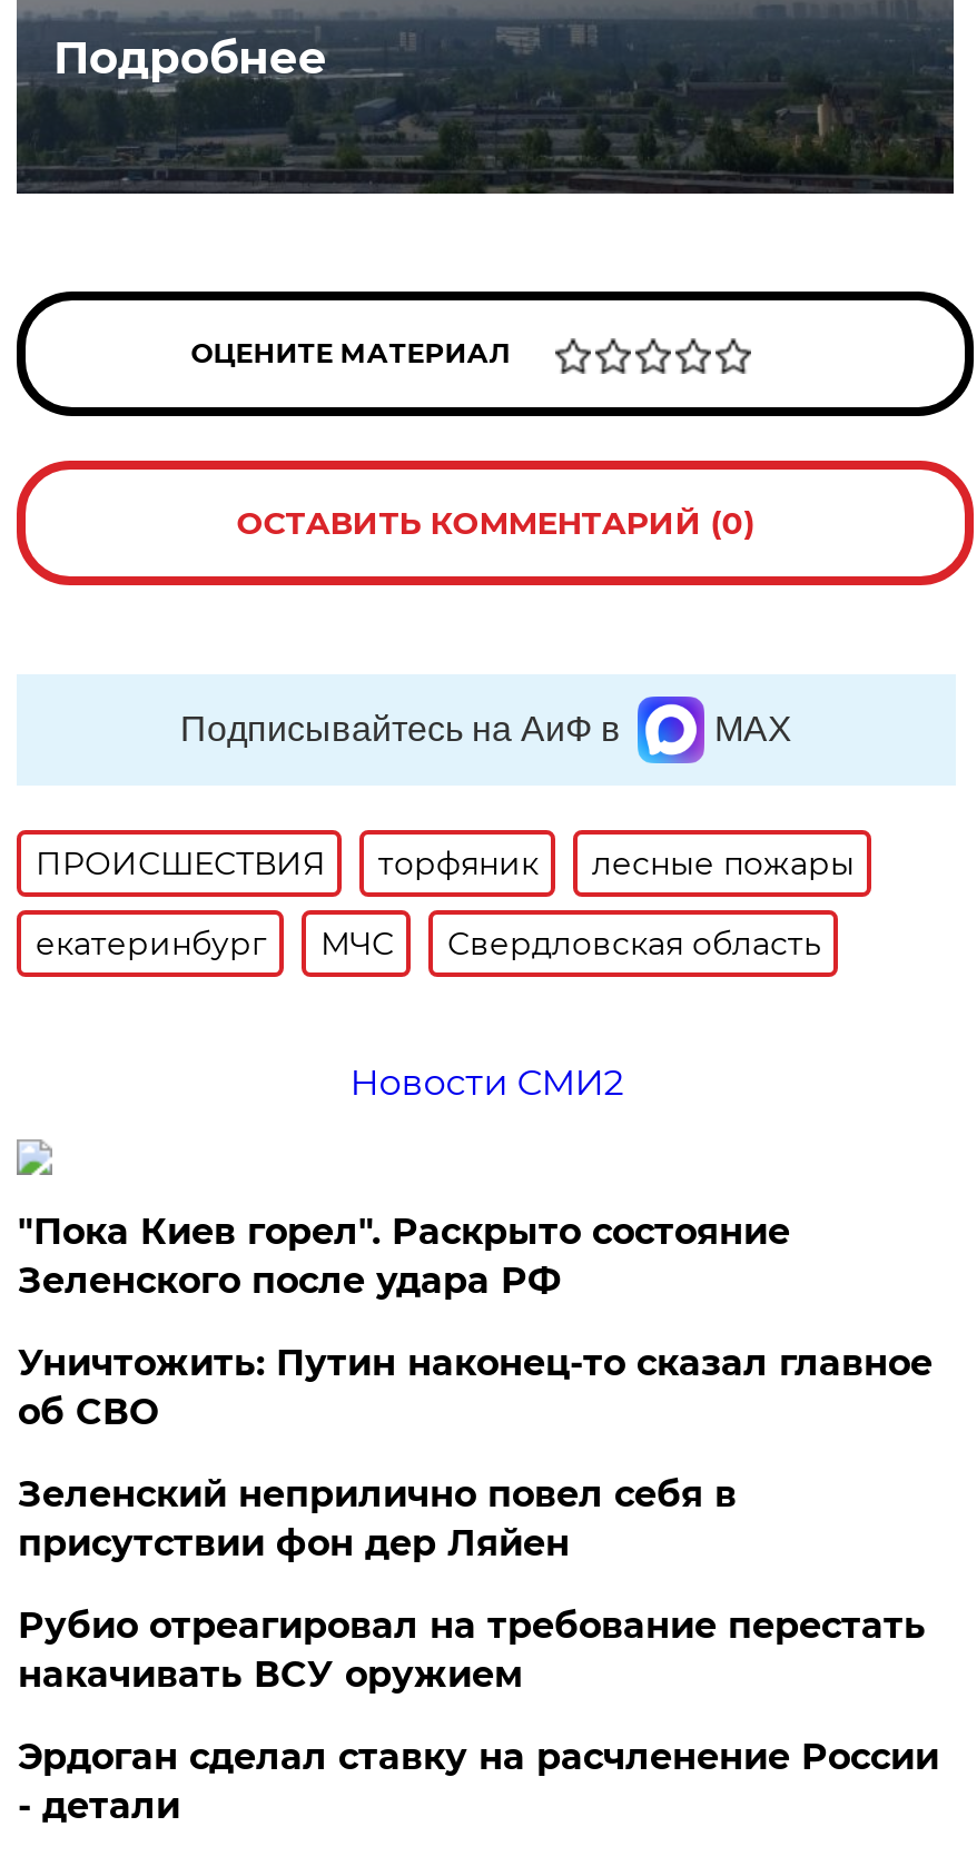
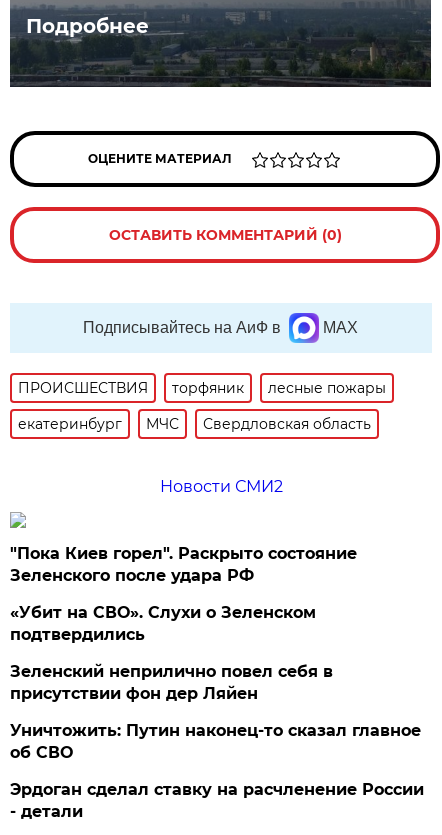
+ «Убит на СВО». Слухи о Зеленском
+ подтвердились

moved down: Уничтожить: Путин наконец-то сказал главное | об СВО

- Рубио отреагировал на требование перестать
- накачивать ВСУ оружием
